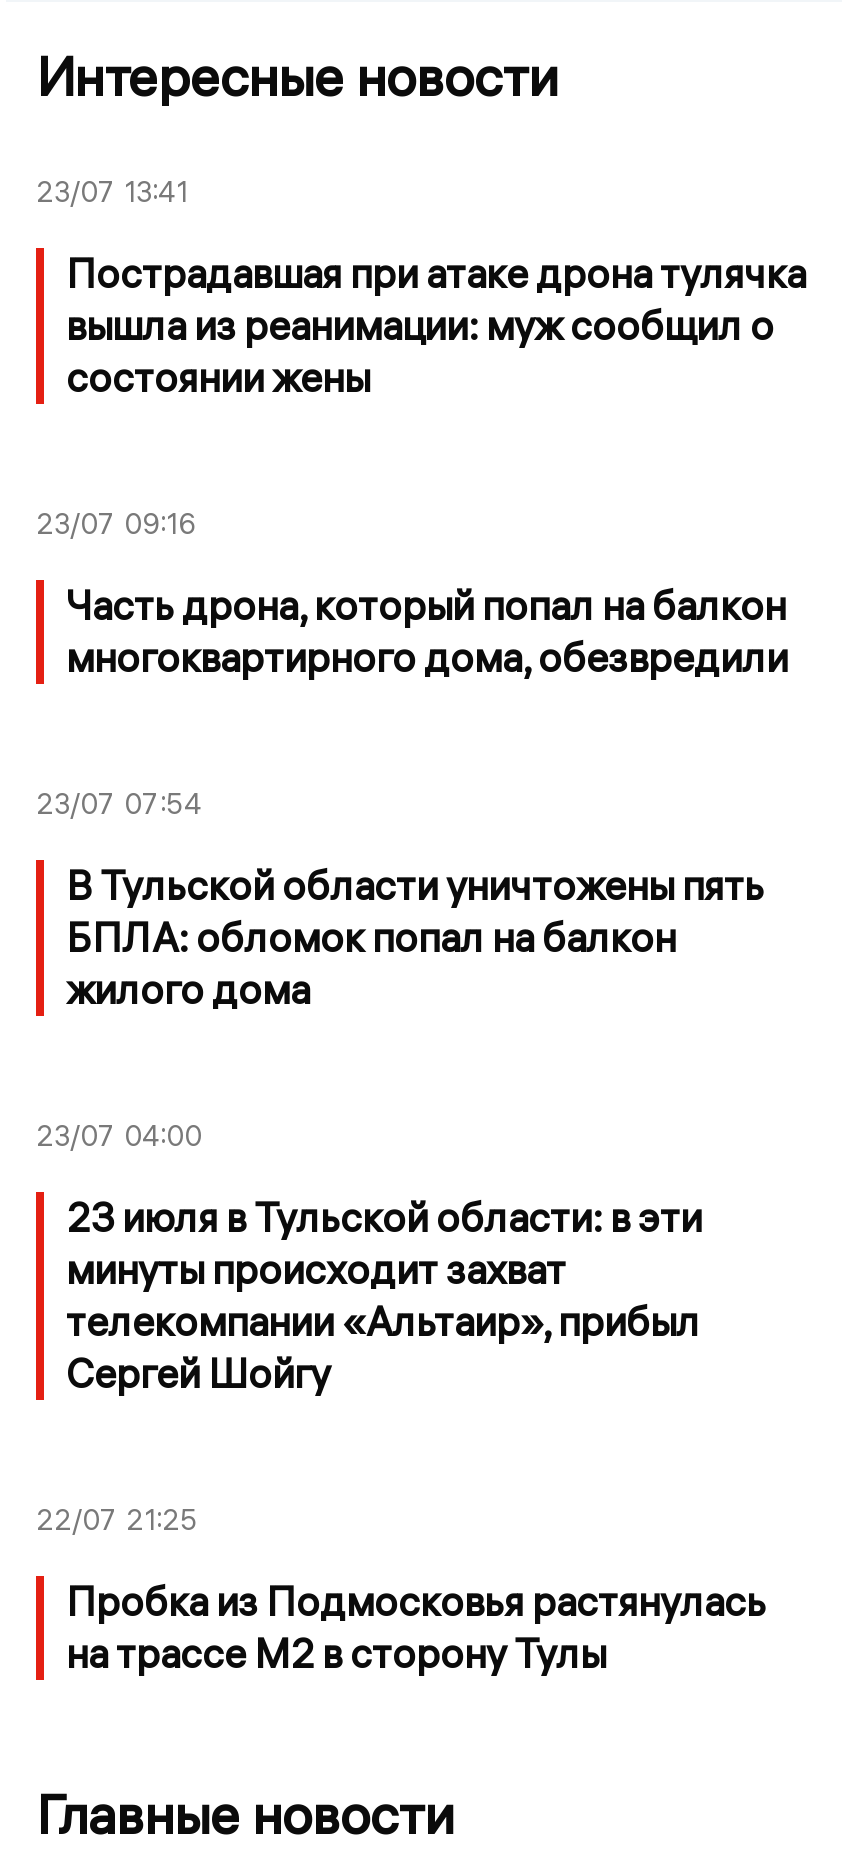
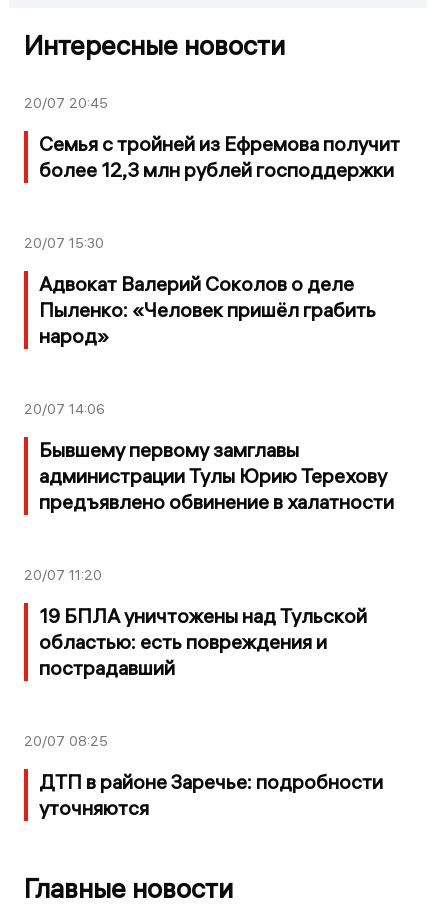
- 23/07 13:41
+ 20/07 20:45

- Пострадавшая при атаке дрона тулячка
- вышла из реанимации: муж сообщил о
- состоянии жены
+ Семья с тройней из Ефремова получит
+ более 12,3 млн рублей господдержки

- 23/07 09:16
+ 20/07 15:30

- Часть дрона, который попал на балкон
- многоквартирного дома, обезвредили
+ Адвокат Валерий Соколов о деле
+ Пыленко: «Человек пришёл грабить
+ народ»

- 23/07 07:54
+ 20/07 14:06

- В Тульской области уничтожены пять
- БПЛА: обломок попал на балкон
- жилого дома
+ Бывшему первому замглавы
+ администрации Тулы Юрию Терехову
+ предъявлено обвинение в халатности

- 23/07 04:00
+ 20/07 11:20

- 23 июля в Тульской области: в эти
- минуты происходит захват
- телекомпании «Альтаир», прибыл
- Сергей Шойгу
+ 19 БПЛА уничтожены над Тульской
+ областью: есть повреждения и
+ пострадавший

- 22/07 21:25
+ 20/07 08:25

- Пробка из Подмосковья растянулась
- на трассе М2 в сторону Тулы
+ ДТП в районе Заречье: подробности
+ уточняются
